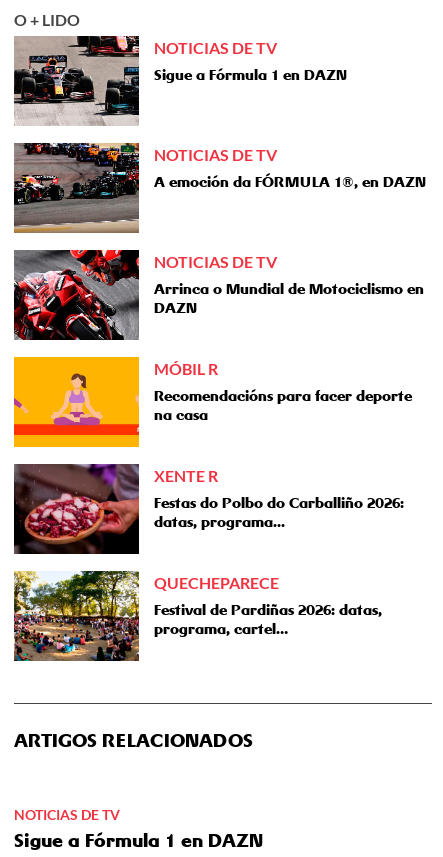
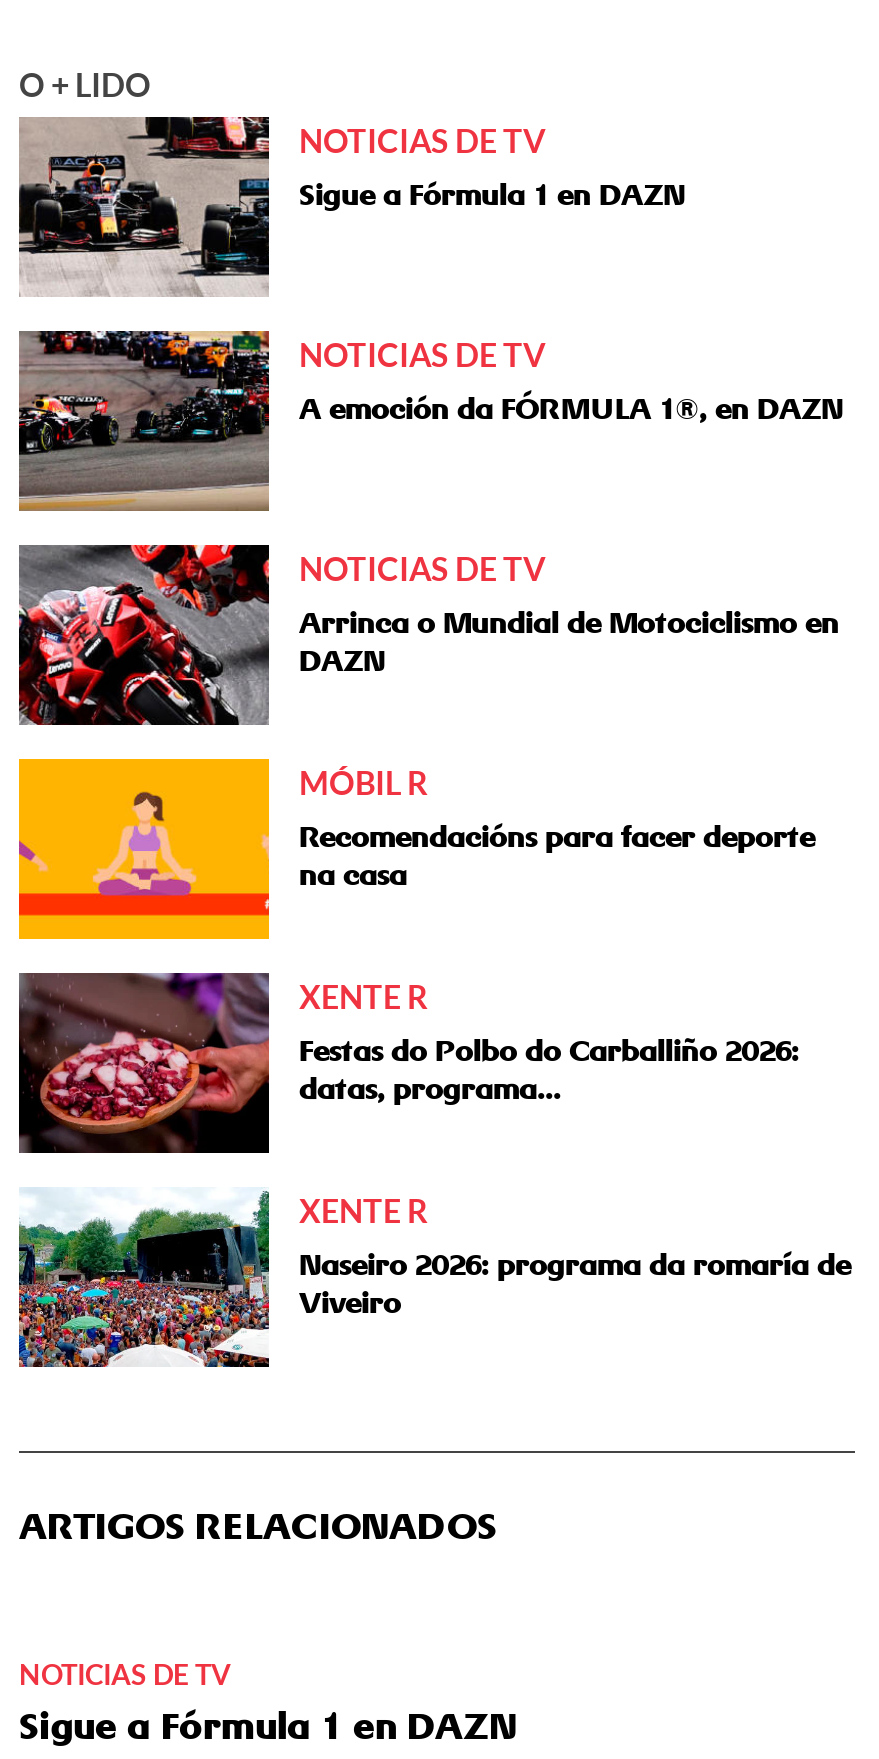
- [image]
- QUECHEPARECE
+ [image]
+ XENTE R

- Festival de Pardiñas 2026: datas,
- programa, cartel…
+ Naseiro 2026: programa da romaría de
+ Viveiro
